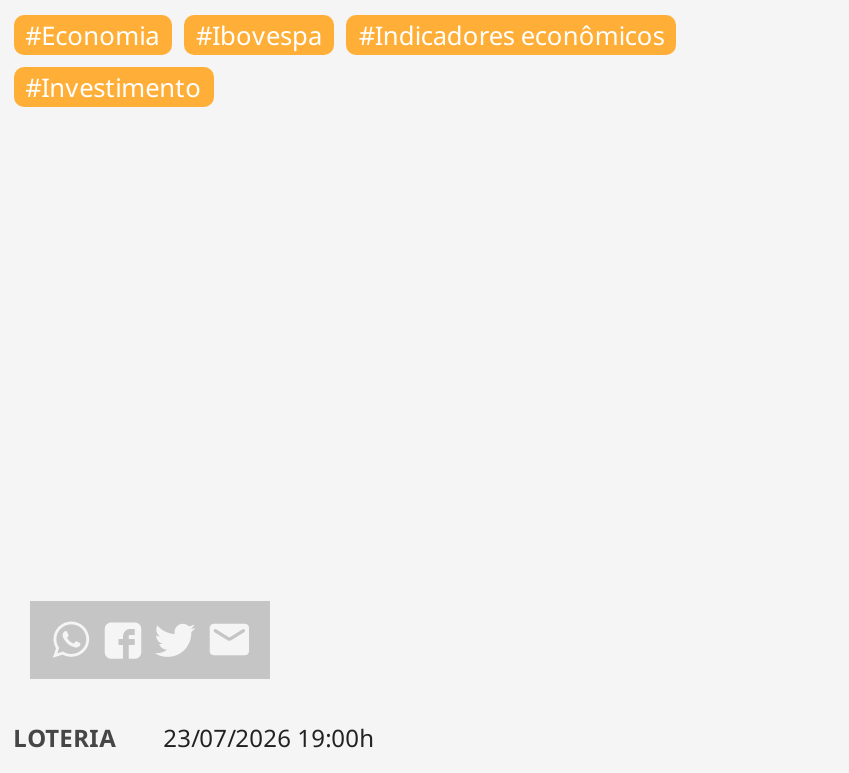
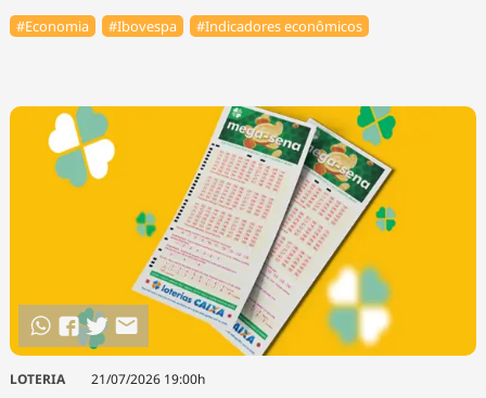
+ [image]

- #Investimento

- LOTERIA 23/07/2026 19:00h
+ LOTERIA 21/07/2026 19:00h
